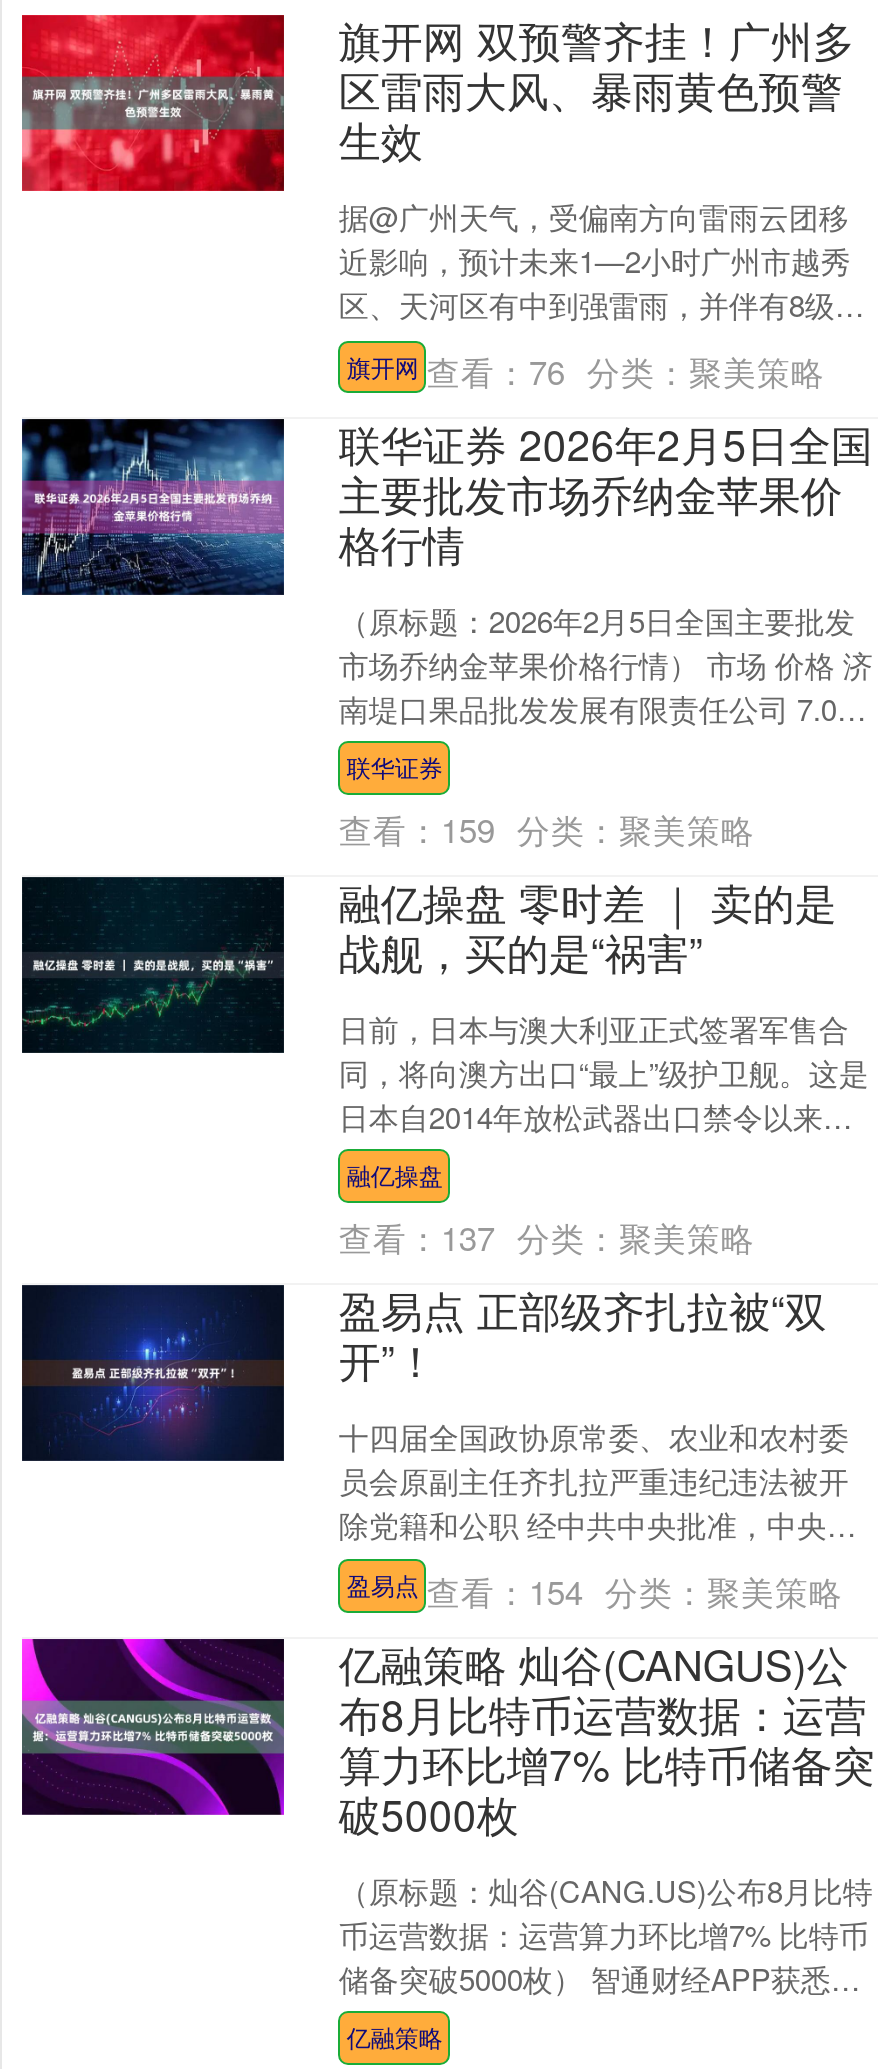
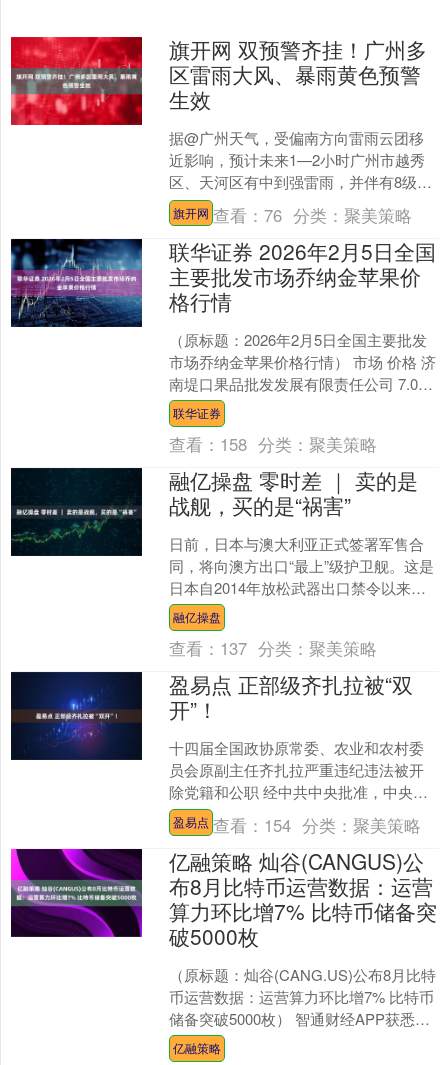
- 查看：159 分类：聚美策略
+ 查看：158 分类：聚美策略
